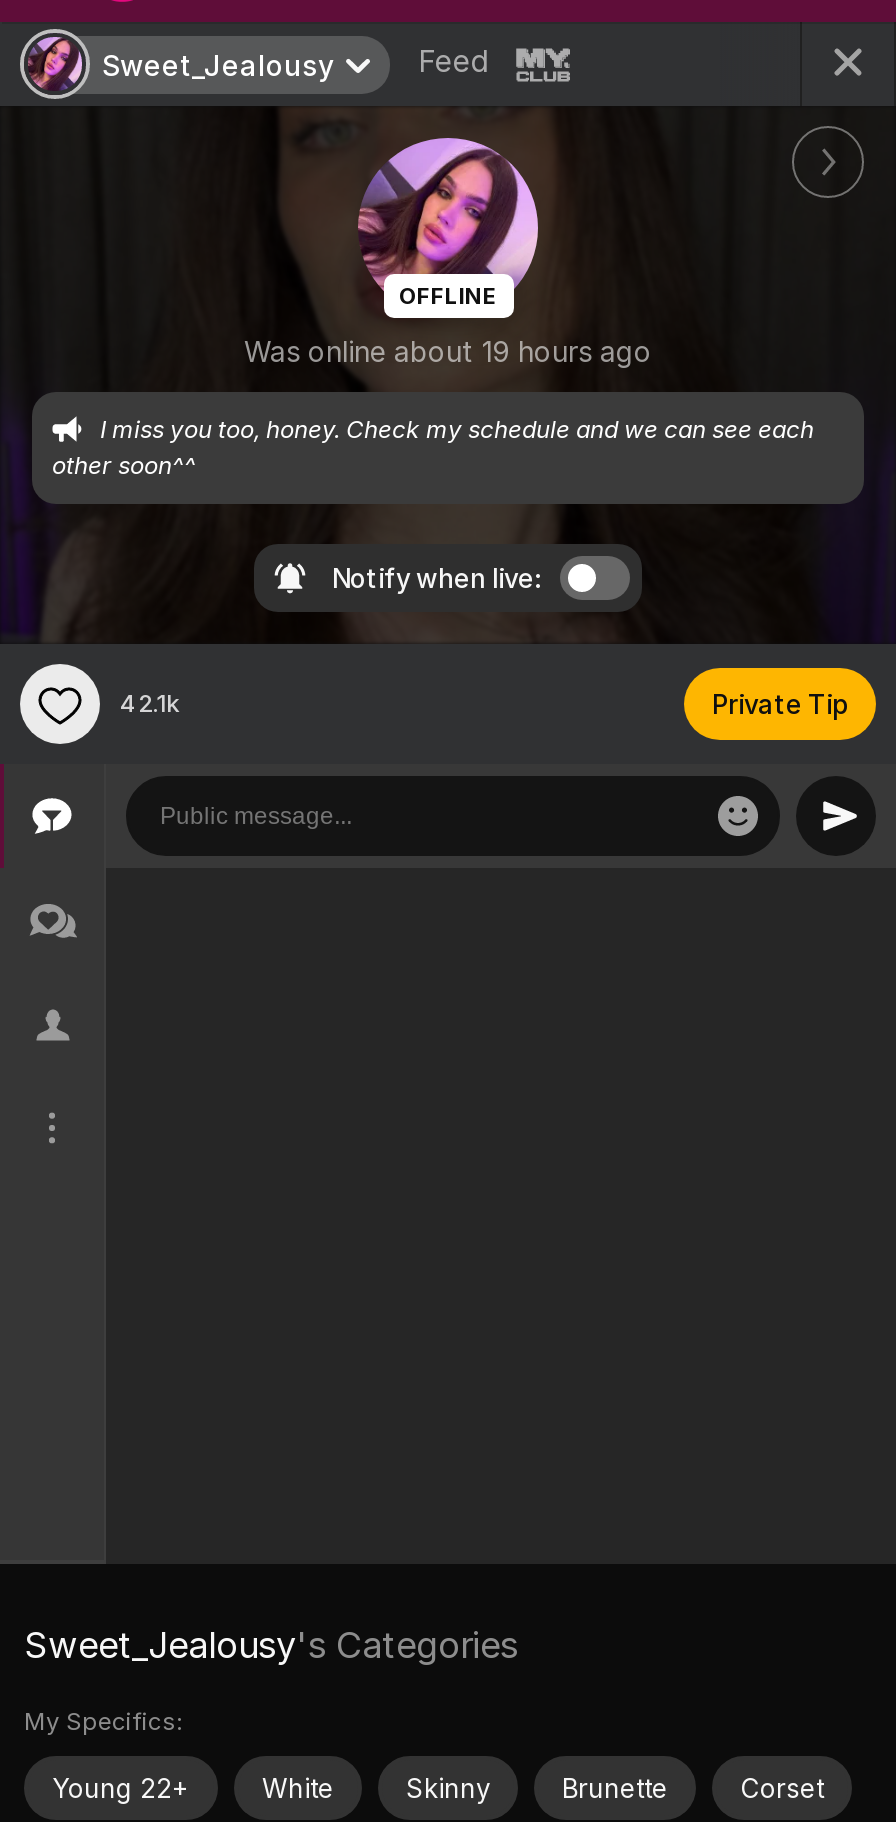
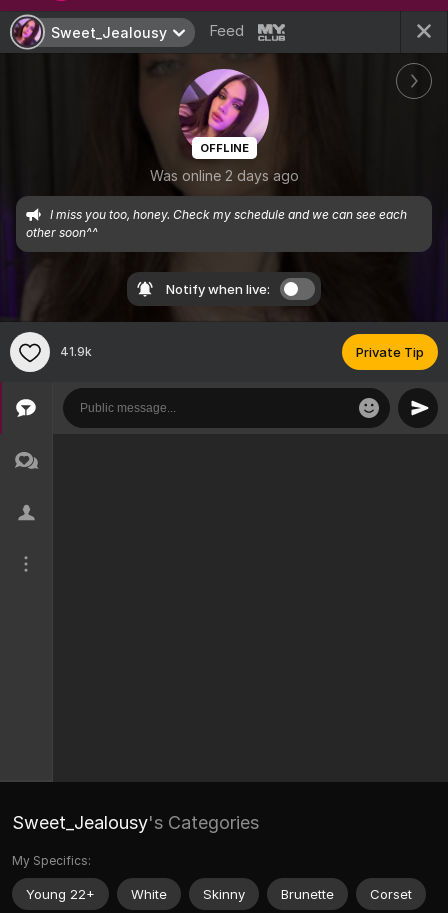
- Was online about 19 hours ago
+ Was online 2 days ago

- 42.1k
+ 41.9k
